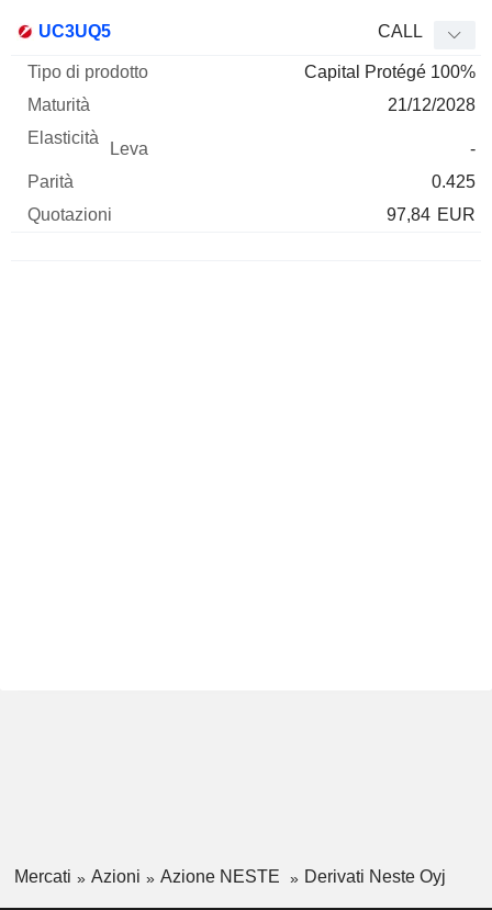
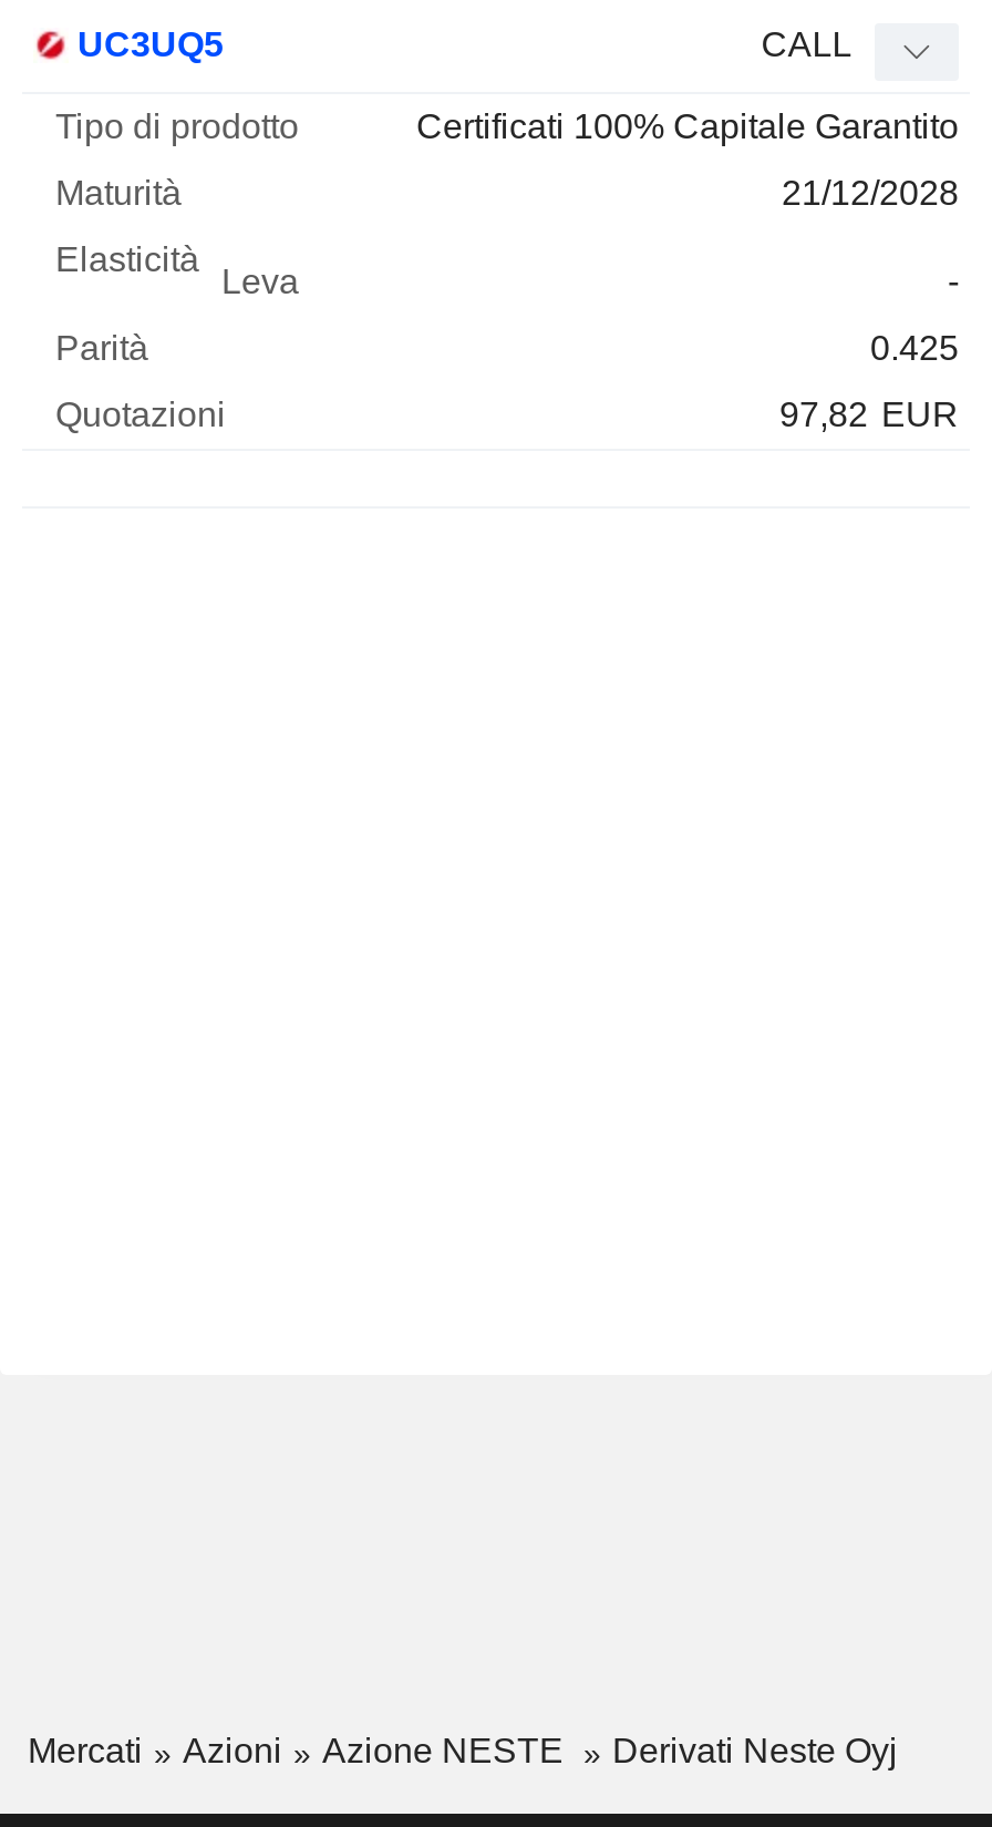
- Capital Protégé 100%
+ Certificati 100% Capitale Garantito

- 97,84 EUR
+ 97,82 EUR
